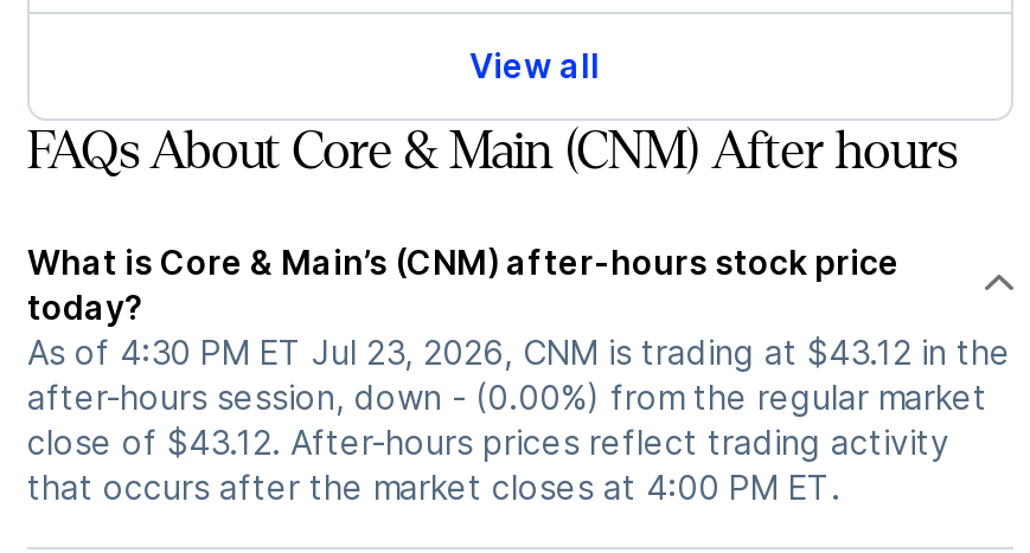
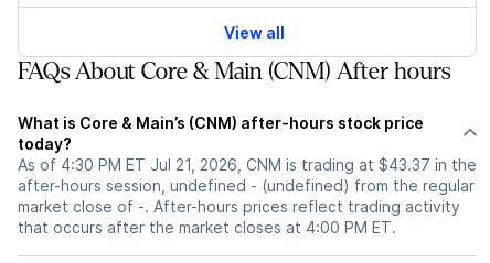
- As of 4:30 PM ET Jul 23, 2026, CNM is trading at $43.12 in the
- after-hours session, down - (0.00%) from the regular market
- close of $43.12. After-hours prices reflect trading activity
+ As of 4:30 PM ET Jul 21, 2026, CNM is trading at $43.37 in the
+ after-hours session, undefined - (undefined) from the regular
+ market close of -. After-hours prices reflect trading activity
